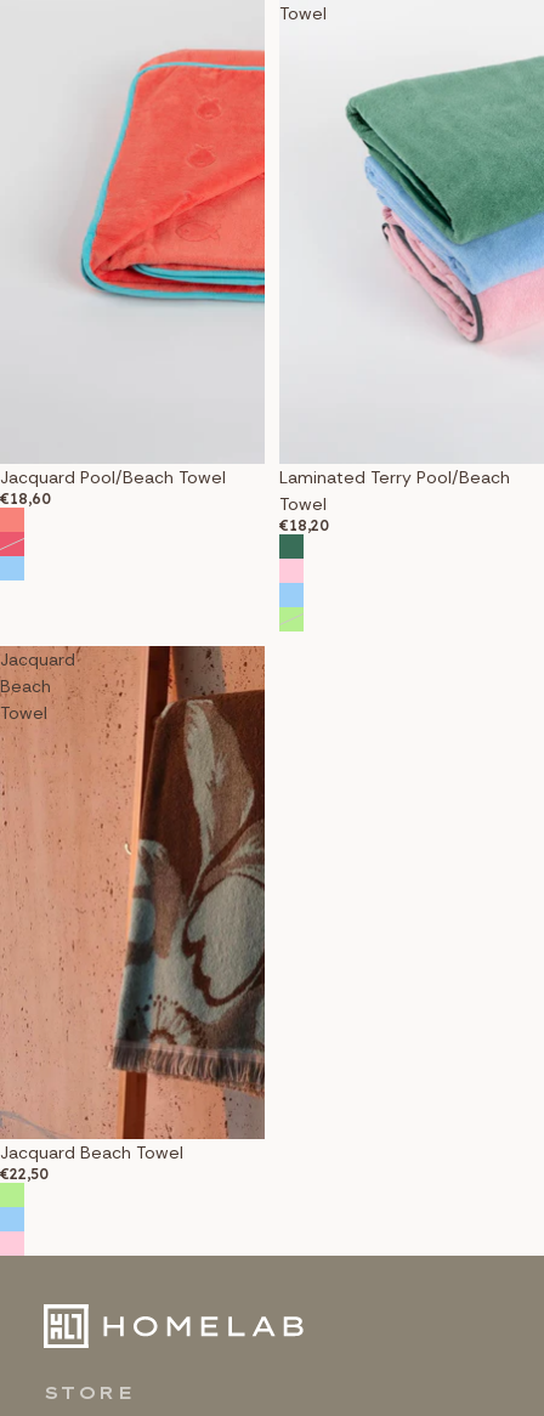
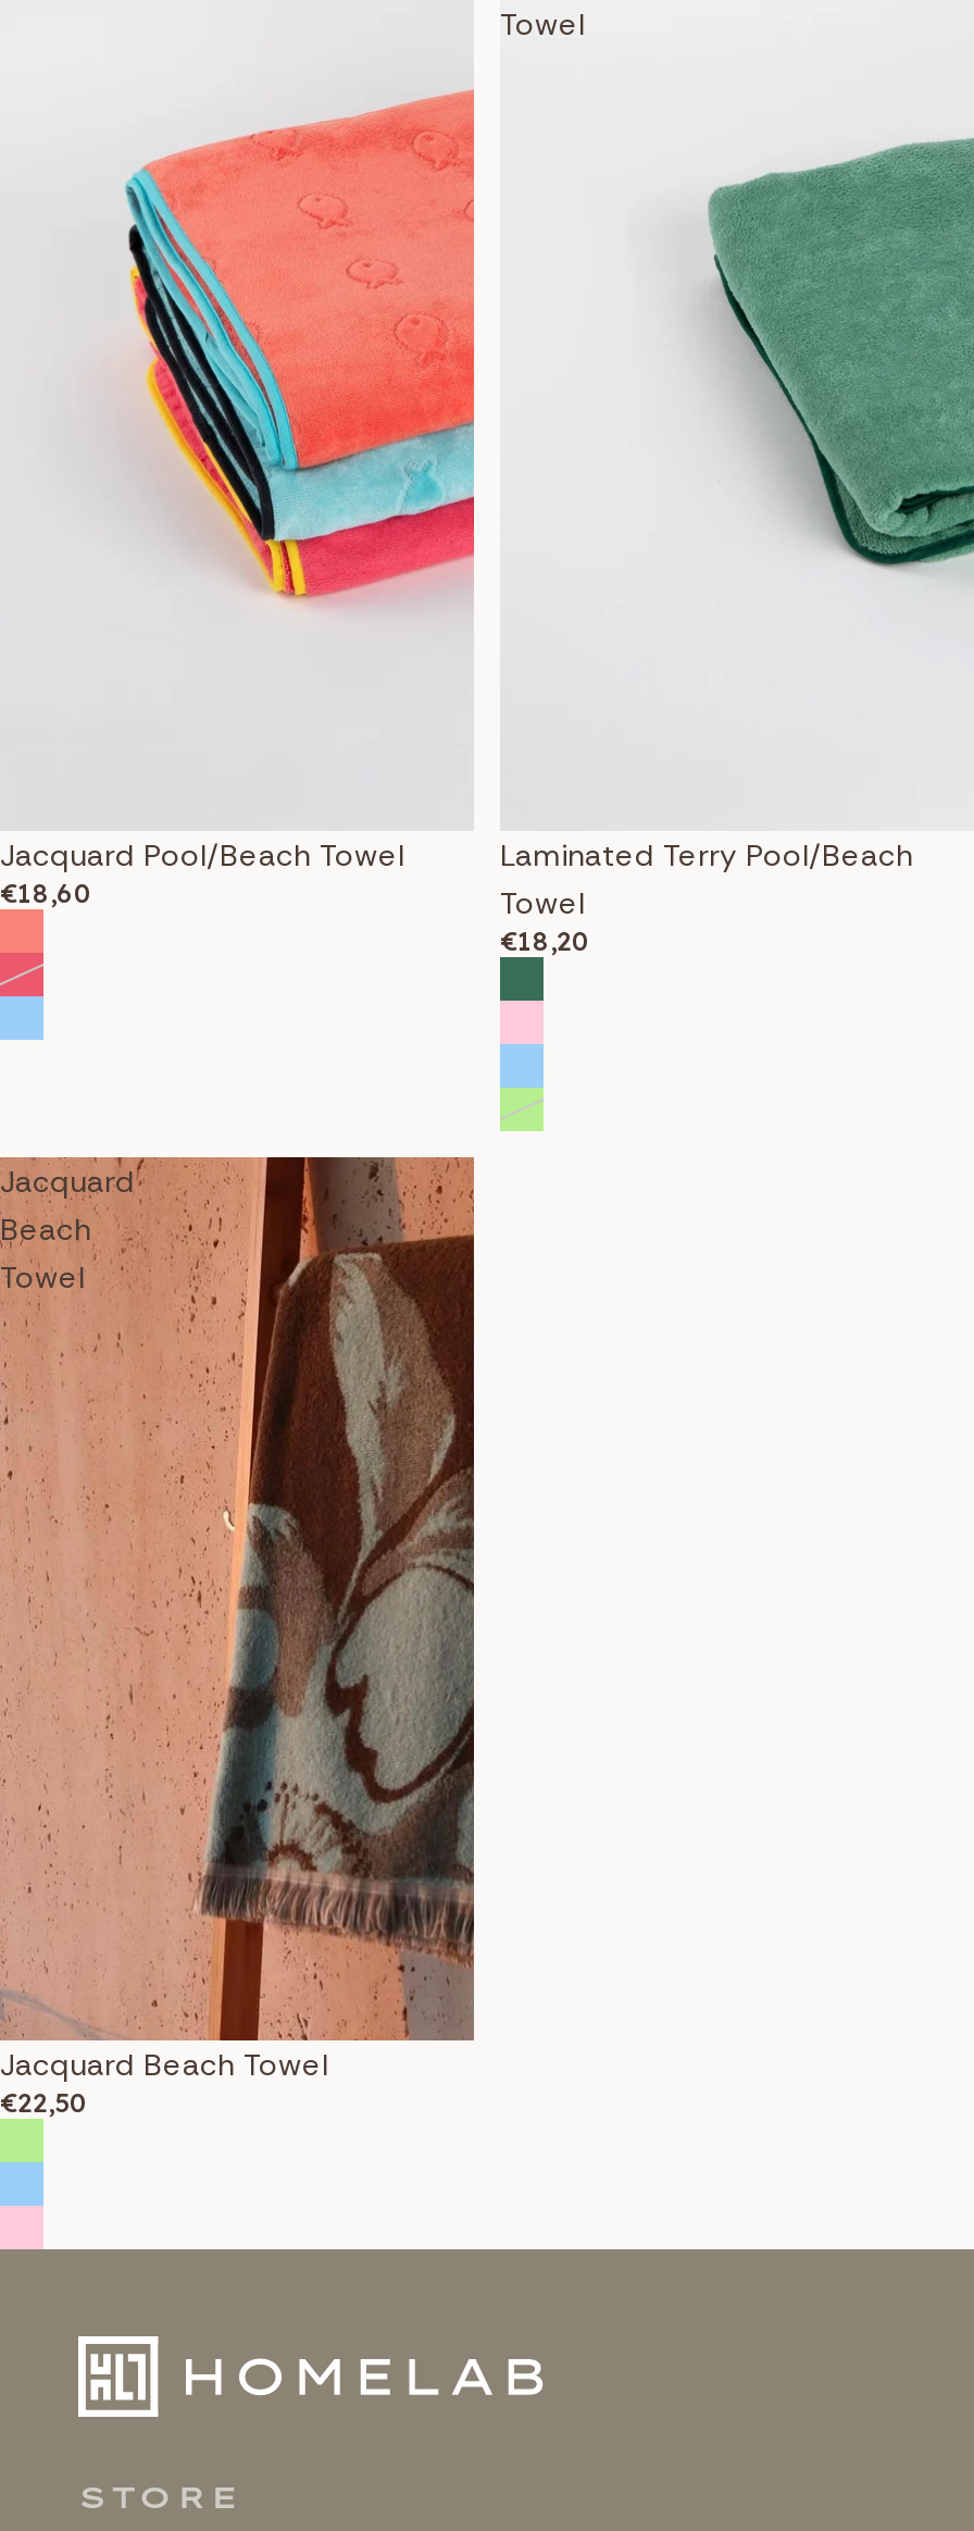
- [image]
+ [image]

- [image]
+ [image]
